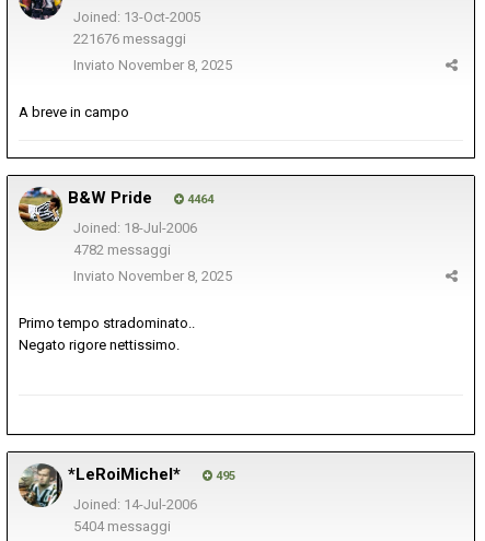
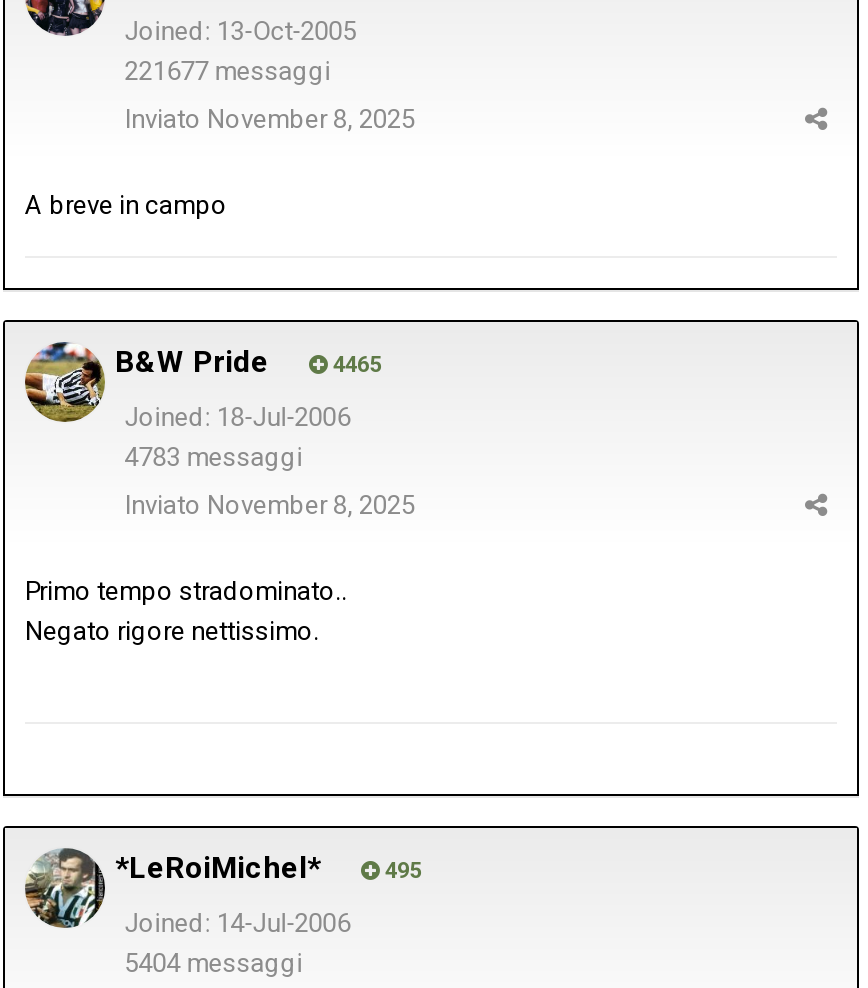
- 221676 messaggi
+ 221677 messaggi

- 4464
+ 4465

- 4782 messaggi
+ 4783 messaggi
